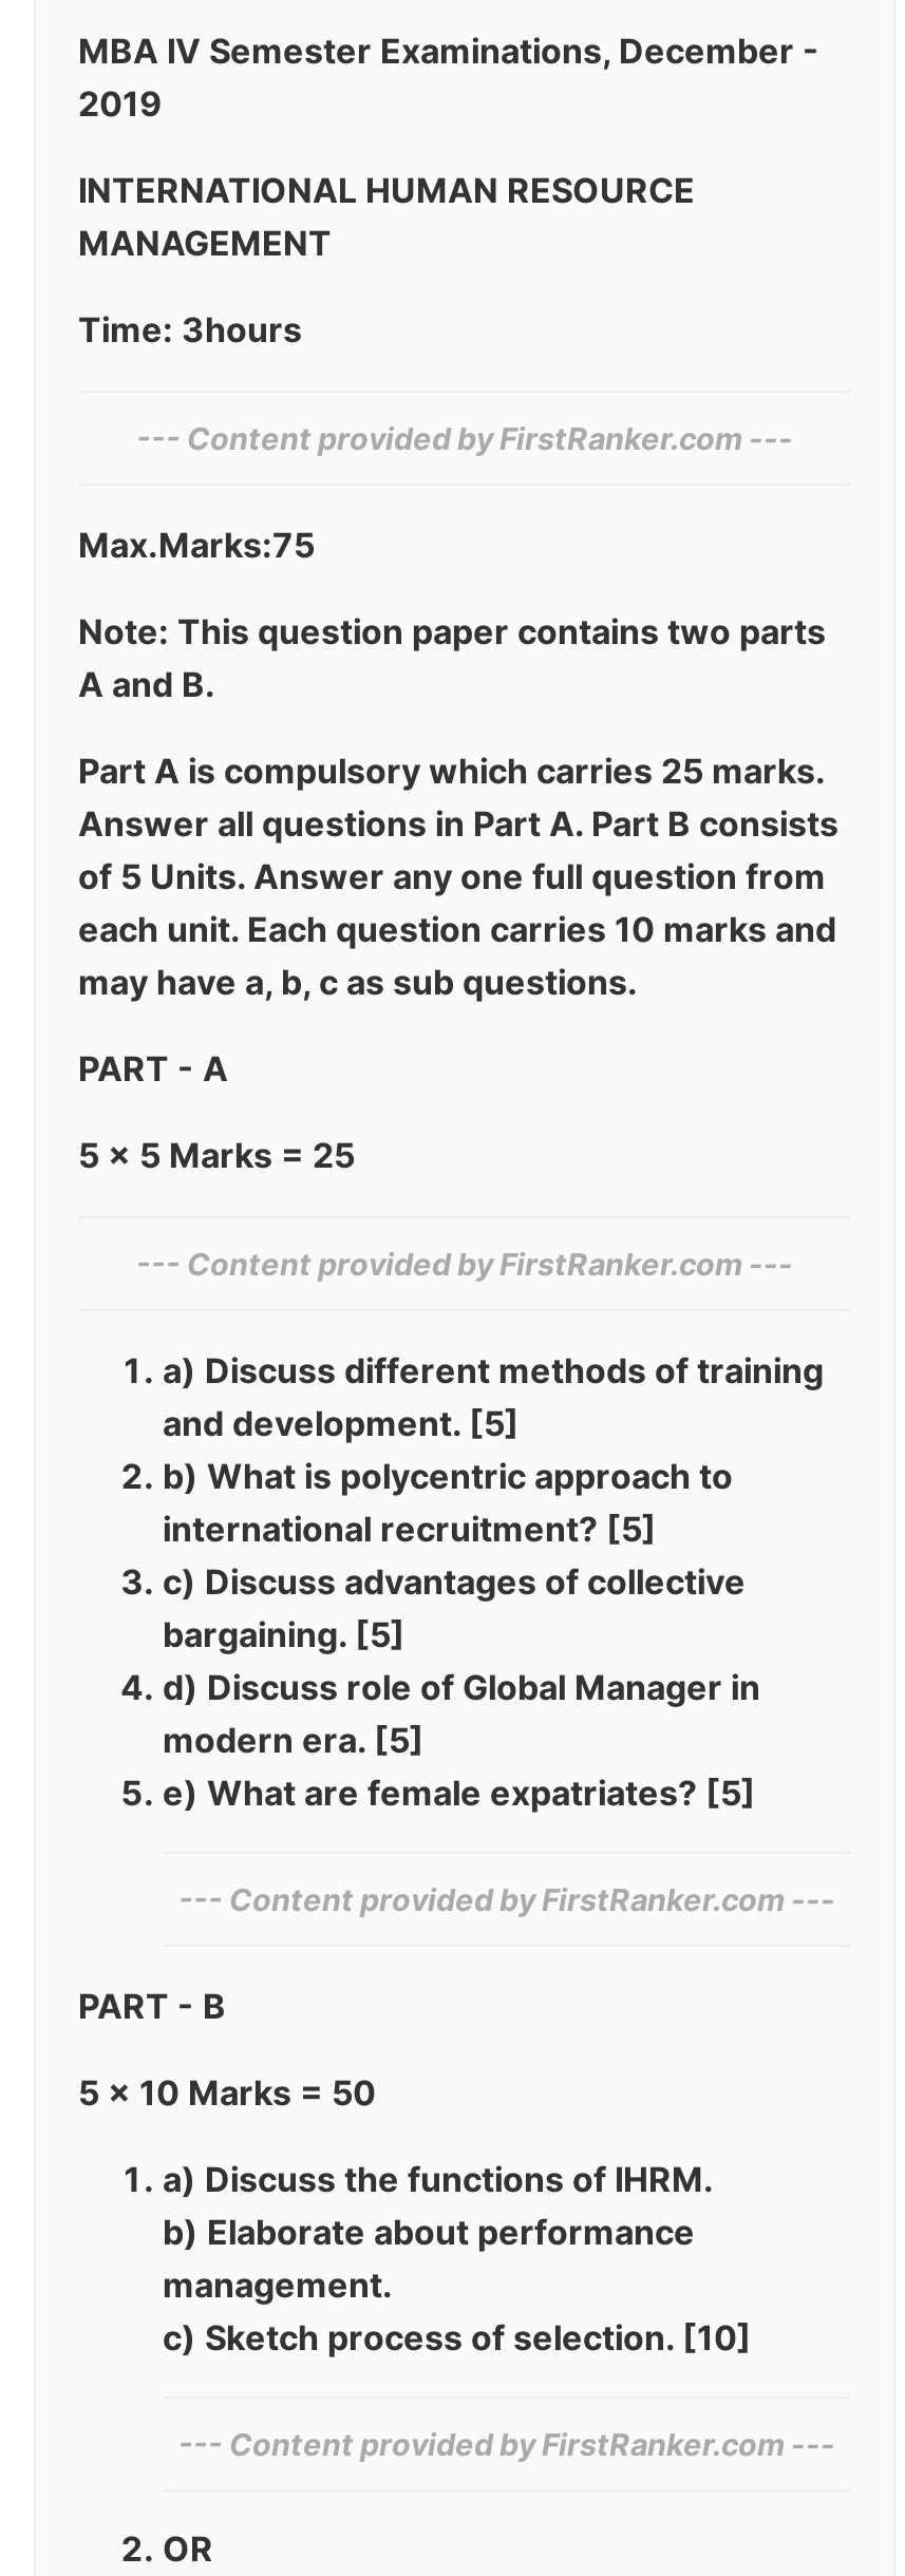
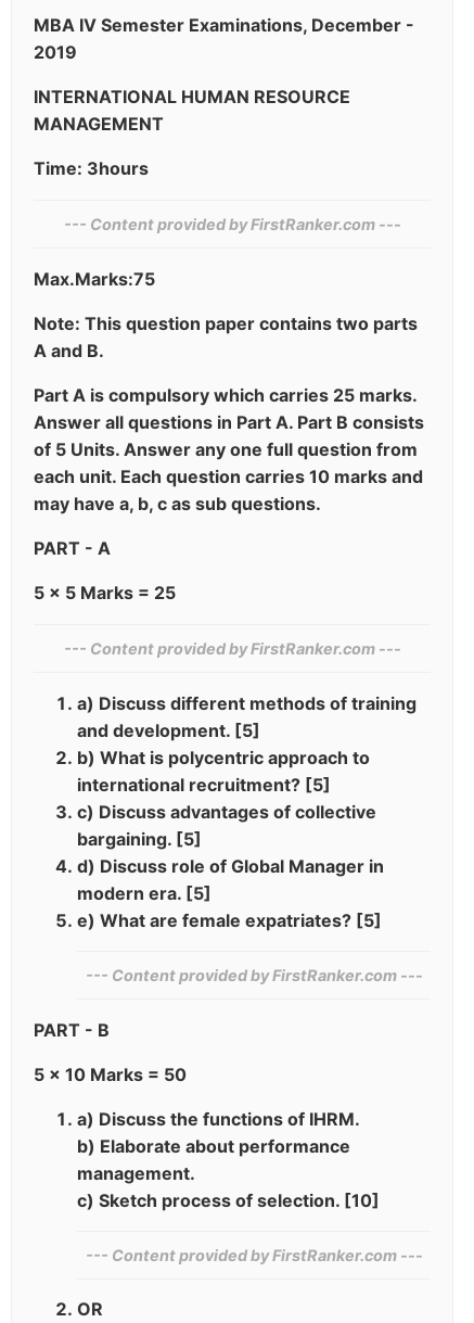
- --- Content provided by‍ FirstRanker.com ---
+ --- Content provided by‌ FirstRanker.com ---
